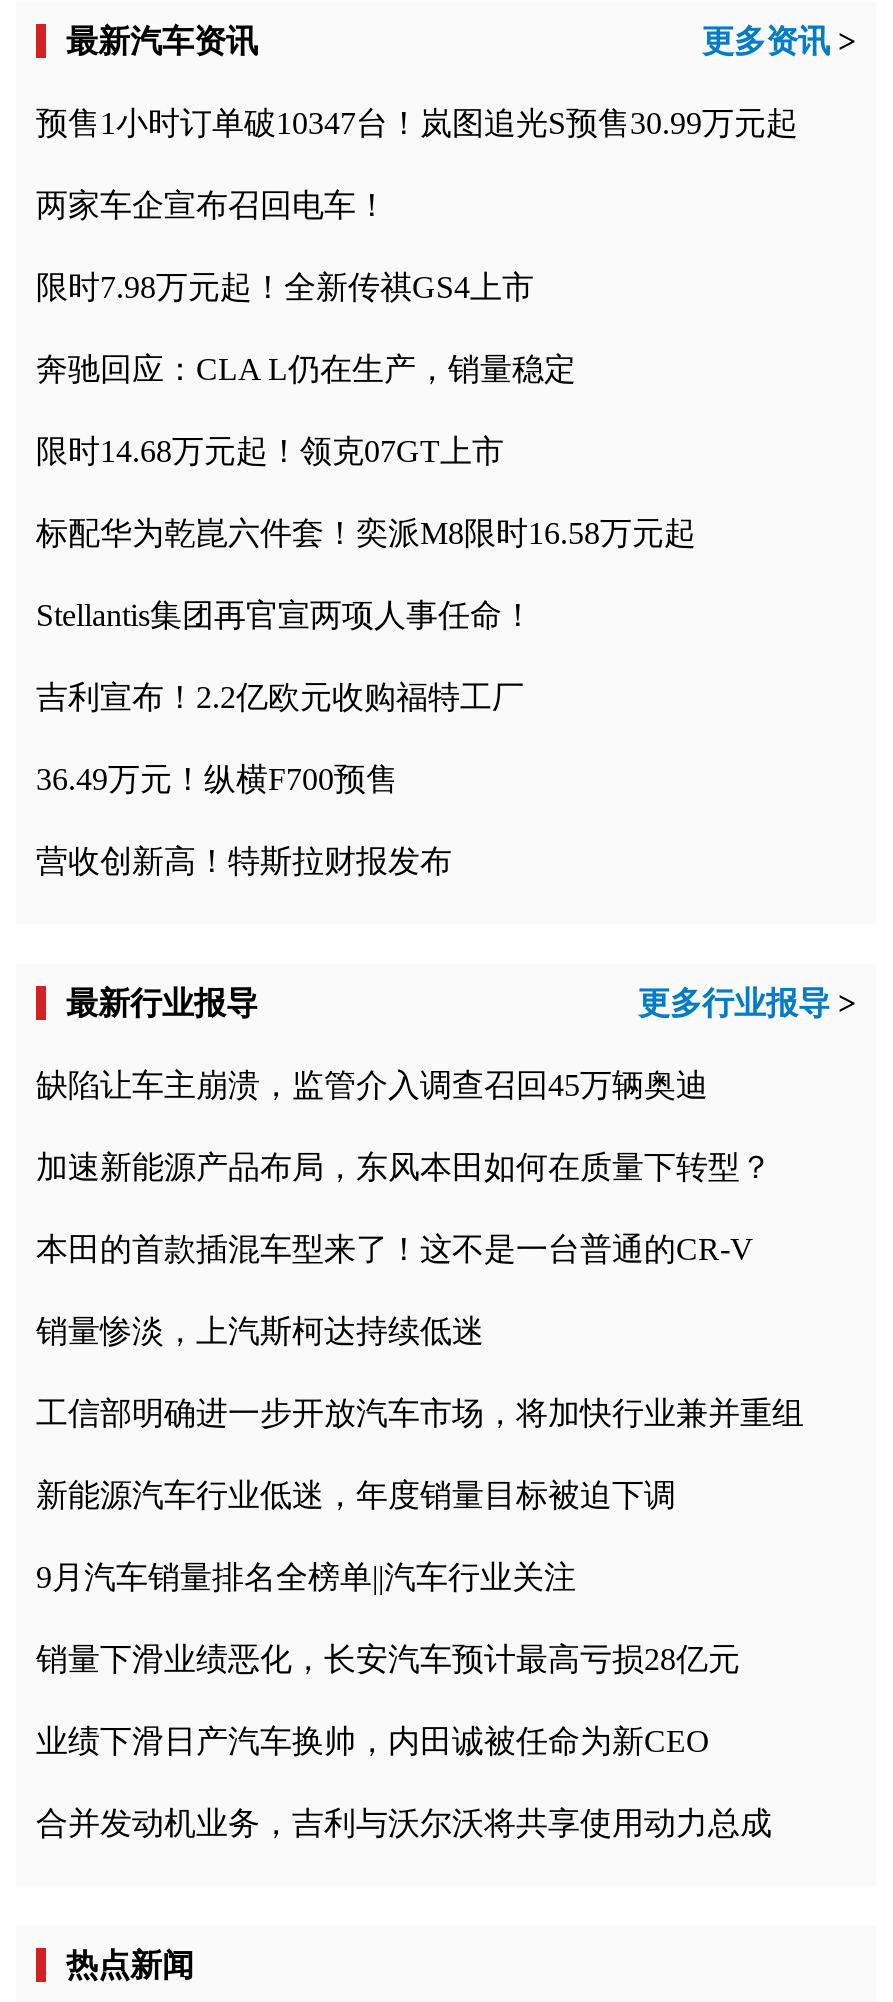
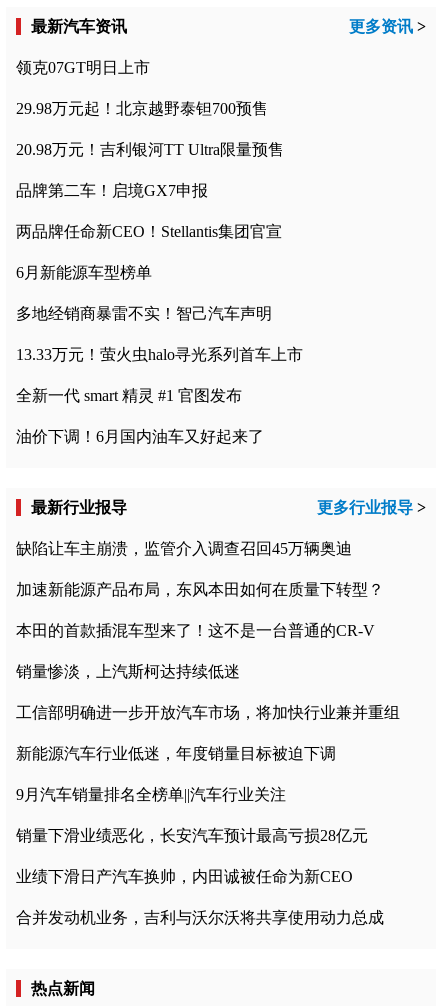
- 预售1小时订单破10347台！岚图追光S预售30.99万元起
+ 领克07GT明日上市

- 两家车企宣布召回电车！
+ 29.98万元起！北京越野泰钽700预售

- 限时7.98万元起！全新传祺GS4上市
+ 20.98万元！吉利银河TT Ultra限量预售

- 奔驰回应：CLA L仍在生产，销量稳定
+ 品牌第二车！启境GX7申报

- 限时14.68万元起！领克07GT上市
+ 两品牌任命新CEO！Stellantis集团官宣

- 标配华为乾崑六件套！奕派M8限时16.58万元起
+ 6月新能源车型榜单

- Stellantis集团再官宣两项人事任命！
+ 多地经销商暴雷不实！智己汽车声明

- 吉利宣布！2.2亿欧元收购福特工厂
+ 13.33万元！萤火虫halo寻光系列首车上市

- 36.49万元！纵横F700预售
+ 全新一代 smart 精灵 #1 官图发布

- 营收创新高！特斯拉财报发布
+ 油价下调！6月国内油车又好起来了
